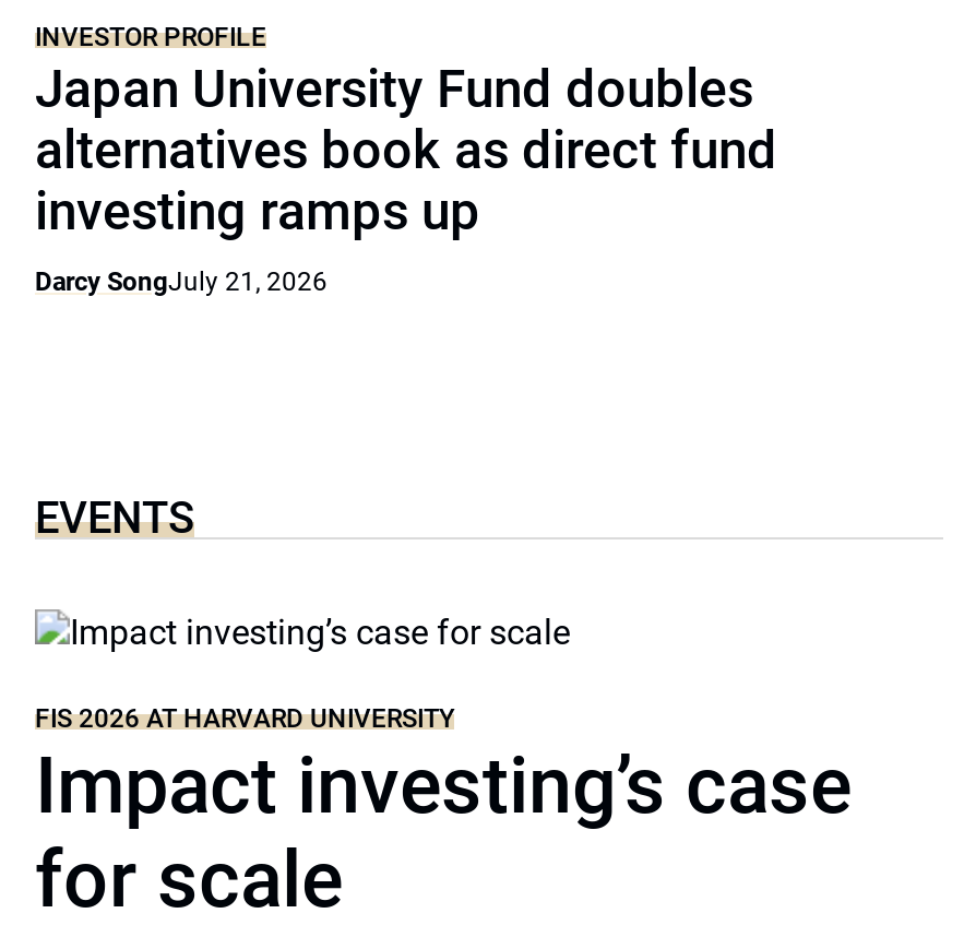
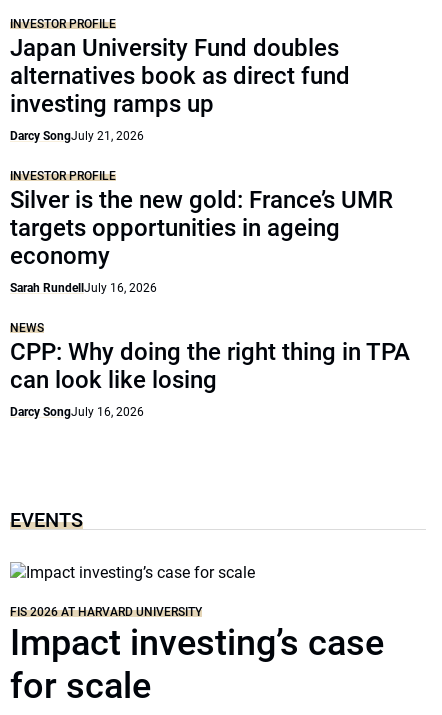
+ INVESTOR PROFILE
+ Silver is the new gold: France’s UMR
+ targets opportunities in ageing
+ economy
+ Sarah RundellJuly 16, 2026
+ NEWS
+ CPP: Why doing the right thing in TPA
+ can look like losing
+ Darcy SongJuly 16, 2026
